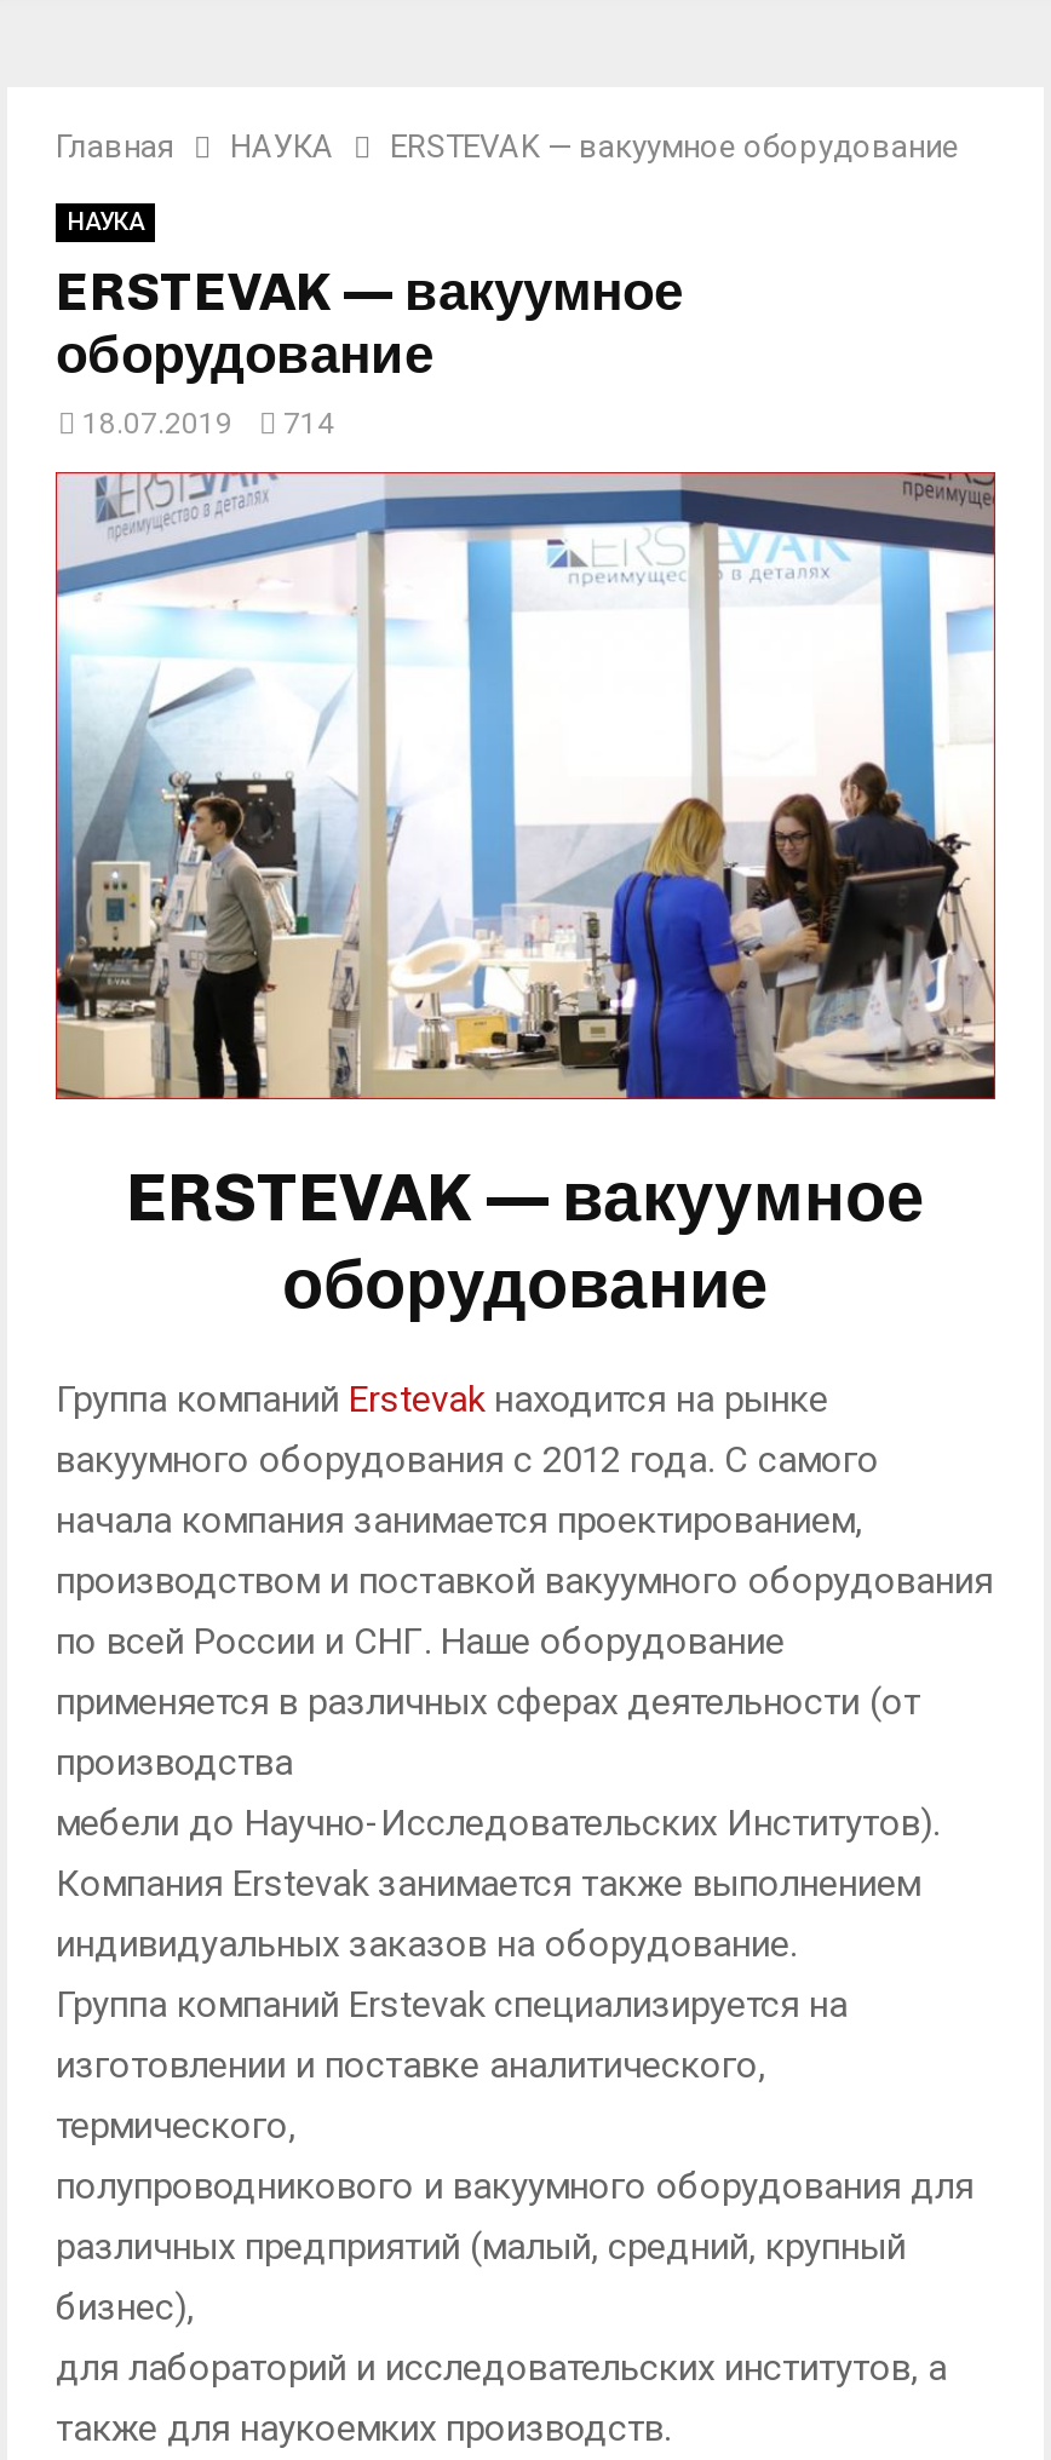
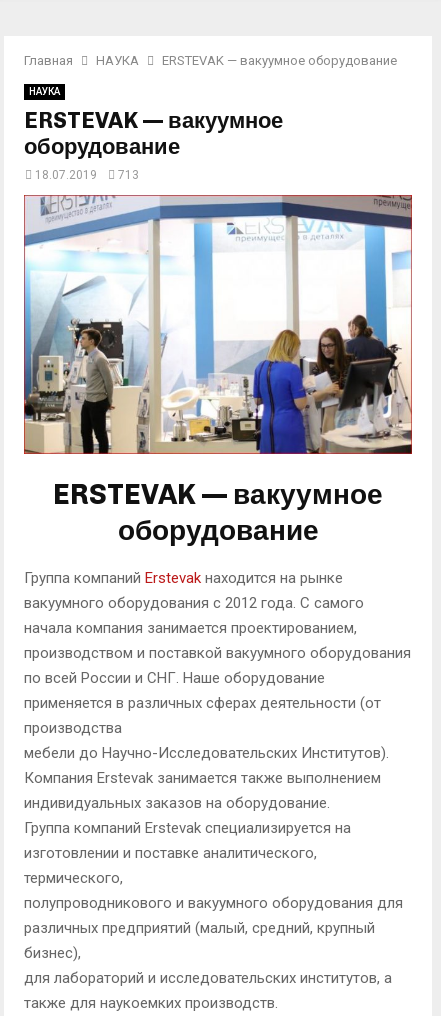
- 714
+ 713
